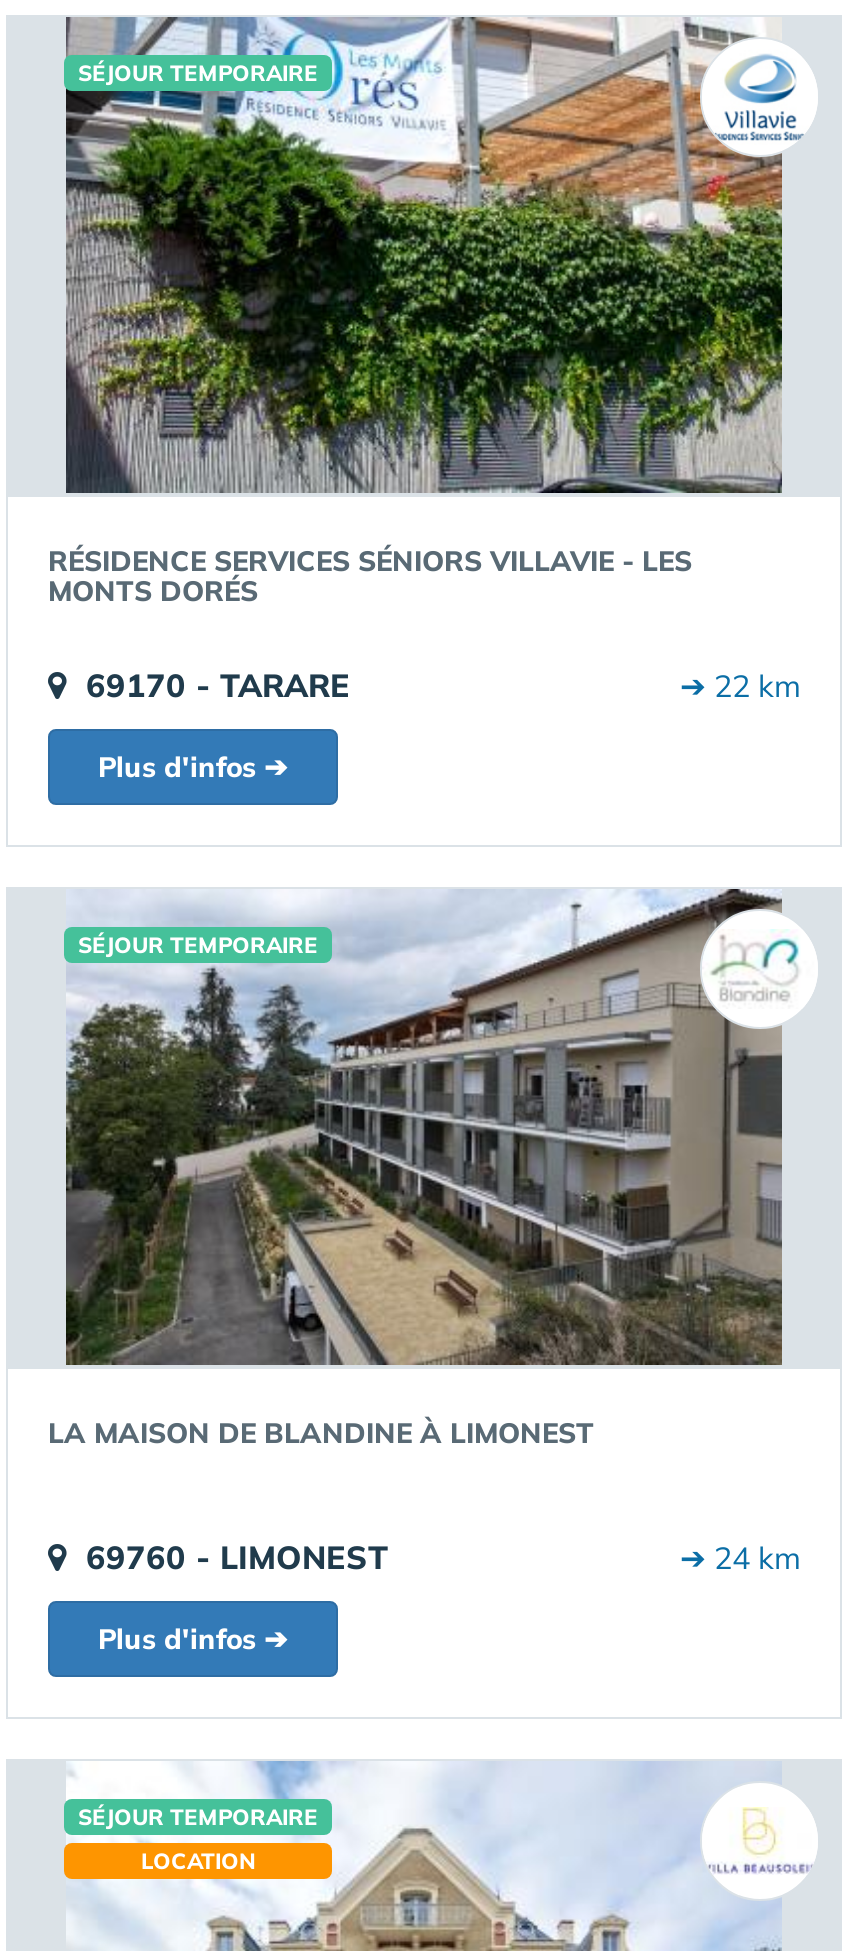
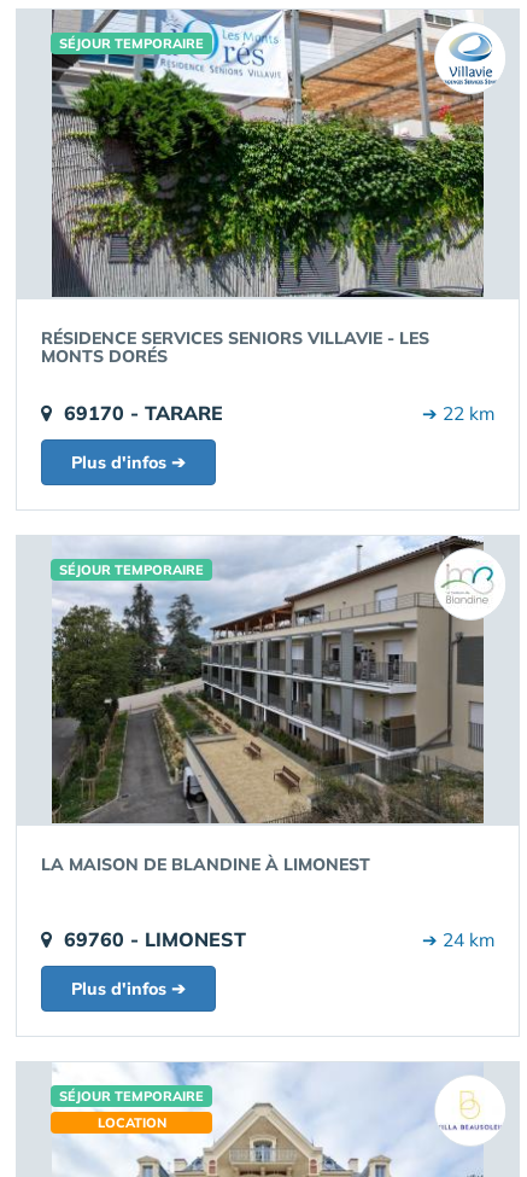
- RÉSIDENCE SERVICES SÉNIORS VILLAVIE - LES
+ RÉSIDENCE SERVICES SENIORS VILLAVIE - LES
